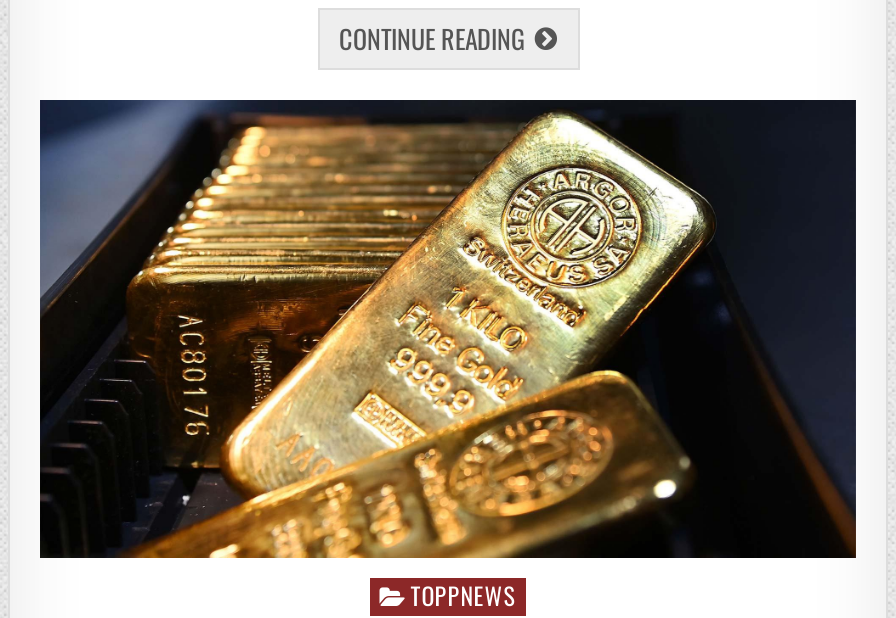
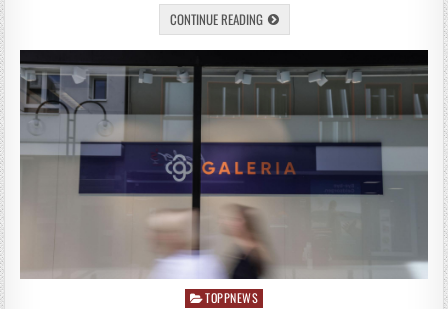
- [image]
+ [image]
